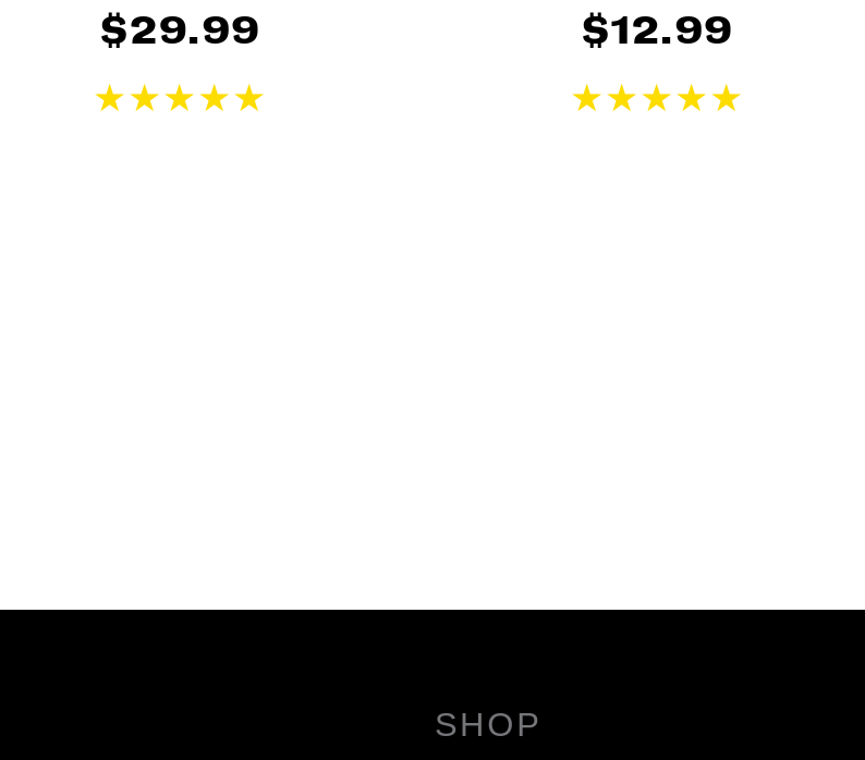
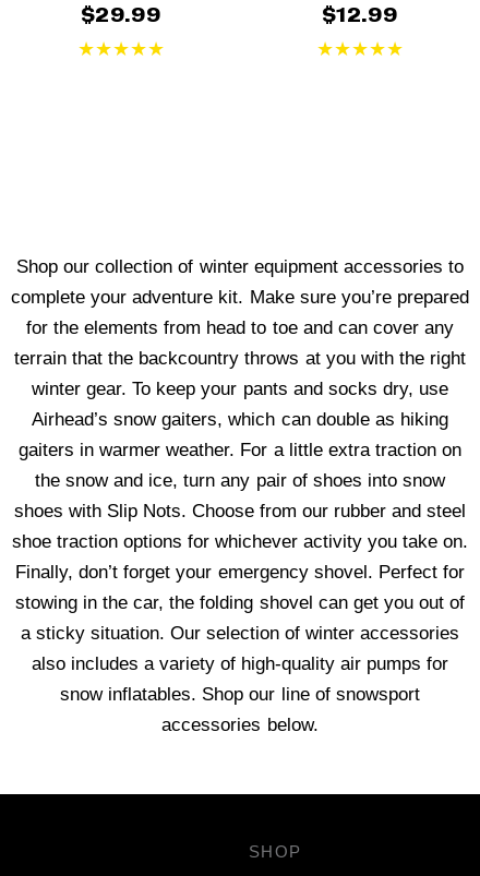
+ Shop our collection of winter equipment accessories to
+ complete your adventure kit. Make sure you’re prepared
+ for the elements from head to toe and can cover any
+ terrain that the backcountry throws at you with the right
+ winter gear. To keep your pants and socks dry, use
+ Airhead’s snow gaiters, which can double as hiking
+ gaiters in warmer weather. For a little extra traction on
+ the snow and ice, turn any pair of shoes into snow
+ shoes with Slip Nots. Choose from our rubber and steel
+ shoe traction options for whichever activity you take on.
+ Finally, don’t forget your emergency shovel. Perfect for
+ stowing in the car, the folding shovel can get you out of
+ a sticky situation. Our selection of winter accessories
+ also includes a variety of high-quality air pumps for
+ snow inflatables. Shop our line of snowsport
+ accessories below.
